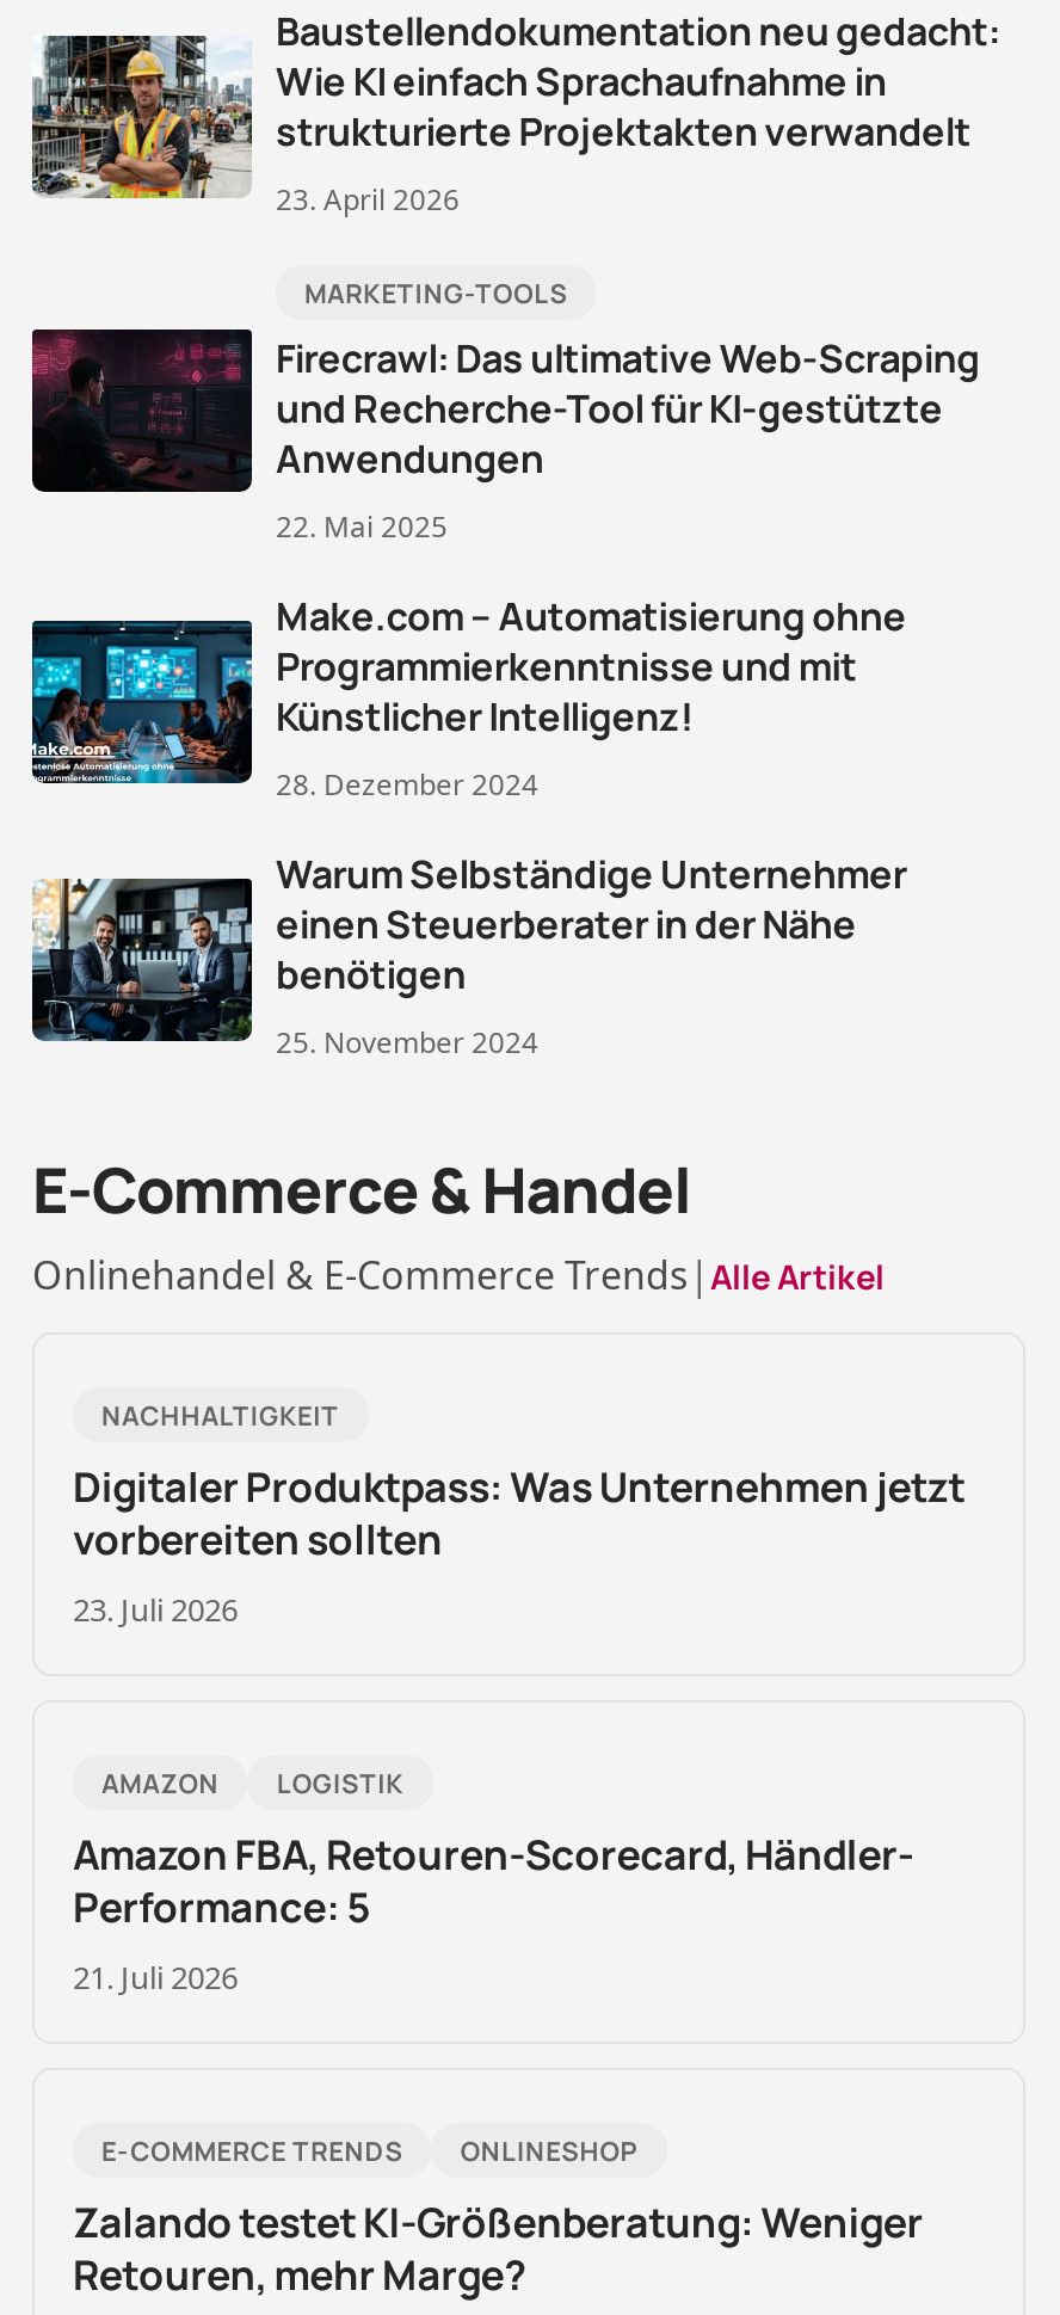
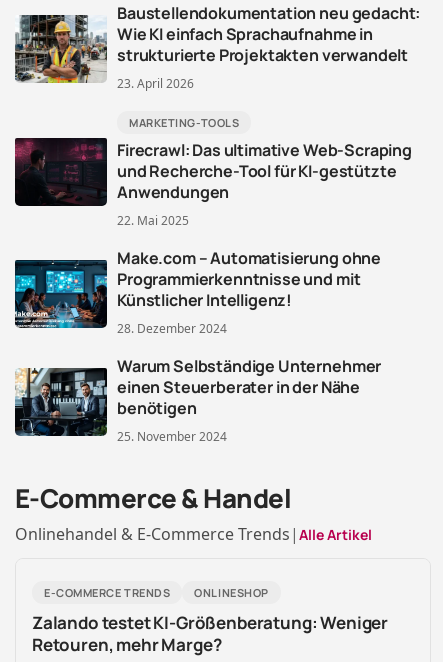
- NACHHALTIGKEIT
- Digitaler Produktpass: Was Unternehmen jetzt
- vorbereiten sollten
- 23. Juli 2026

- AMAZON
- LOGISTIK
- Amazon FBA, Retouren-Scorecard, Händler-
- Performance: 5
- 21. Juli 2026
